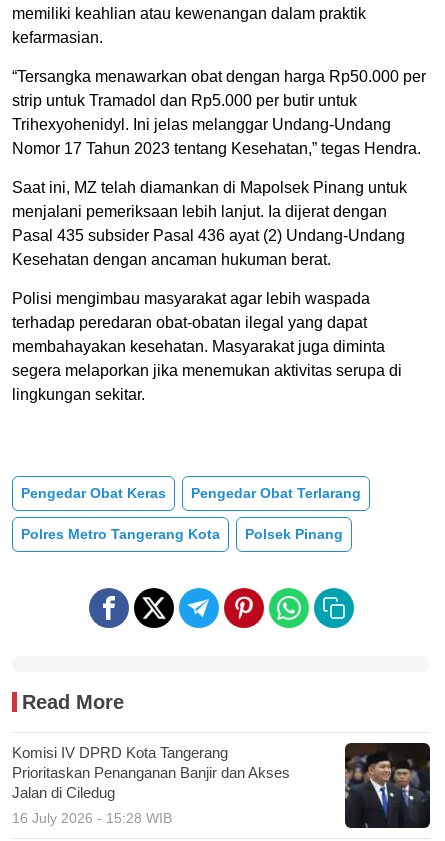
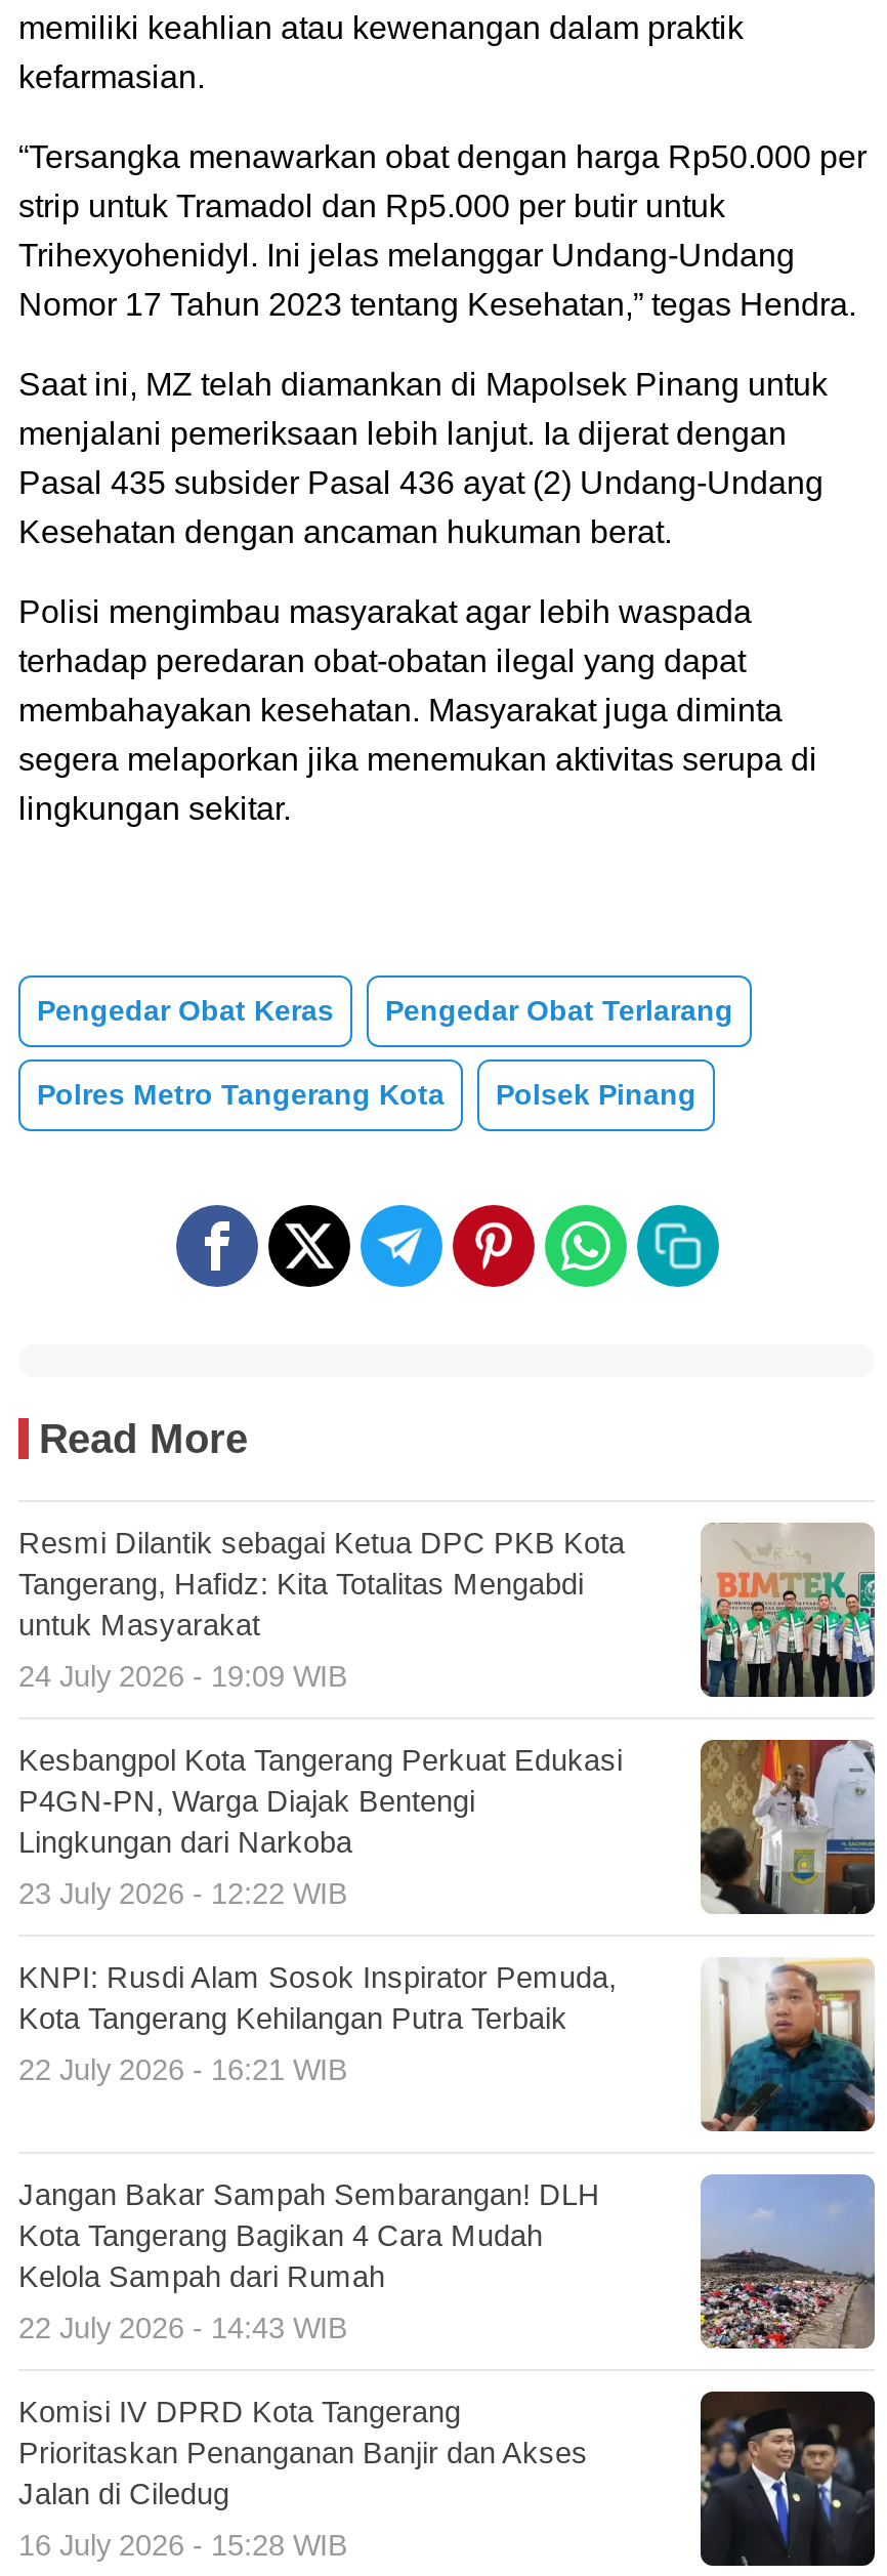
+ [image]
+ Resmi Dilantik sebagai Ketua DPC PKB Kota
+ Tangerang, Hafidz: Kita Totalitas Mengabdi
+ untuk Masyarakat
+ 24 July 2026 - 19:09 WIB
+ Kesbangpol Kota Tangerang Perkuat Edukasi
+ P4GN-PN, Warga Diajak Bentengi
+ Lingkungan dari Narkoba
+ 23 July 2026 - 12:22 WIB
+ KNPI: Rusdi Alam Sosok Inspirator Pemuda,
+ Kota Tangerang Kehilangan Putra Terbaik
+ 22 July 2026 - 16:21 WIB

+ Jangan Bakar Sampah Sembarangan! DLH
+ Kota Tangerang Bagikan 4 Cara Mudah
+ Kelola Sampah dari Rumah
+ 22 July 2026 - 14:43 WIB

+ [image]

+ [image]

+ [image]
